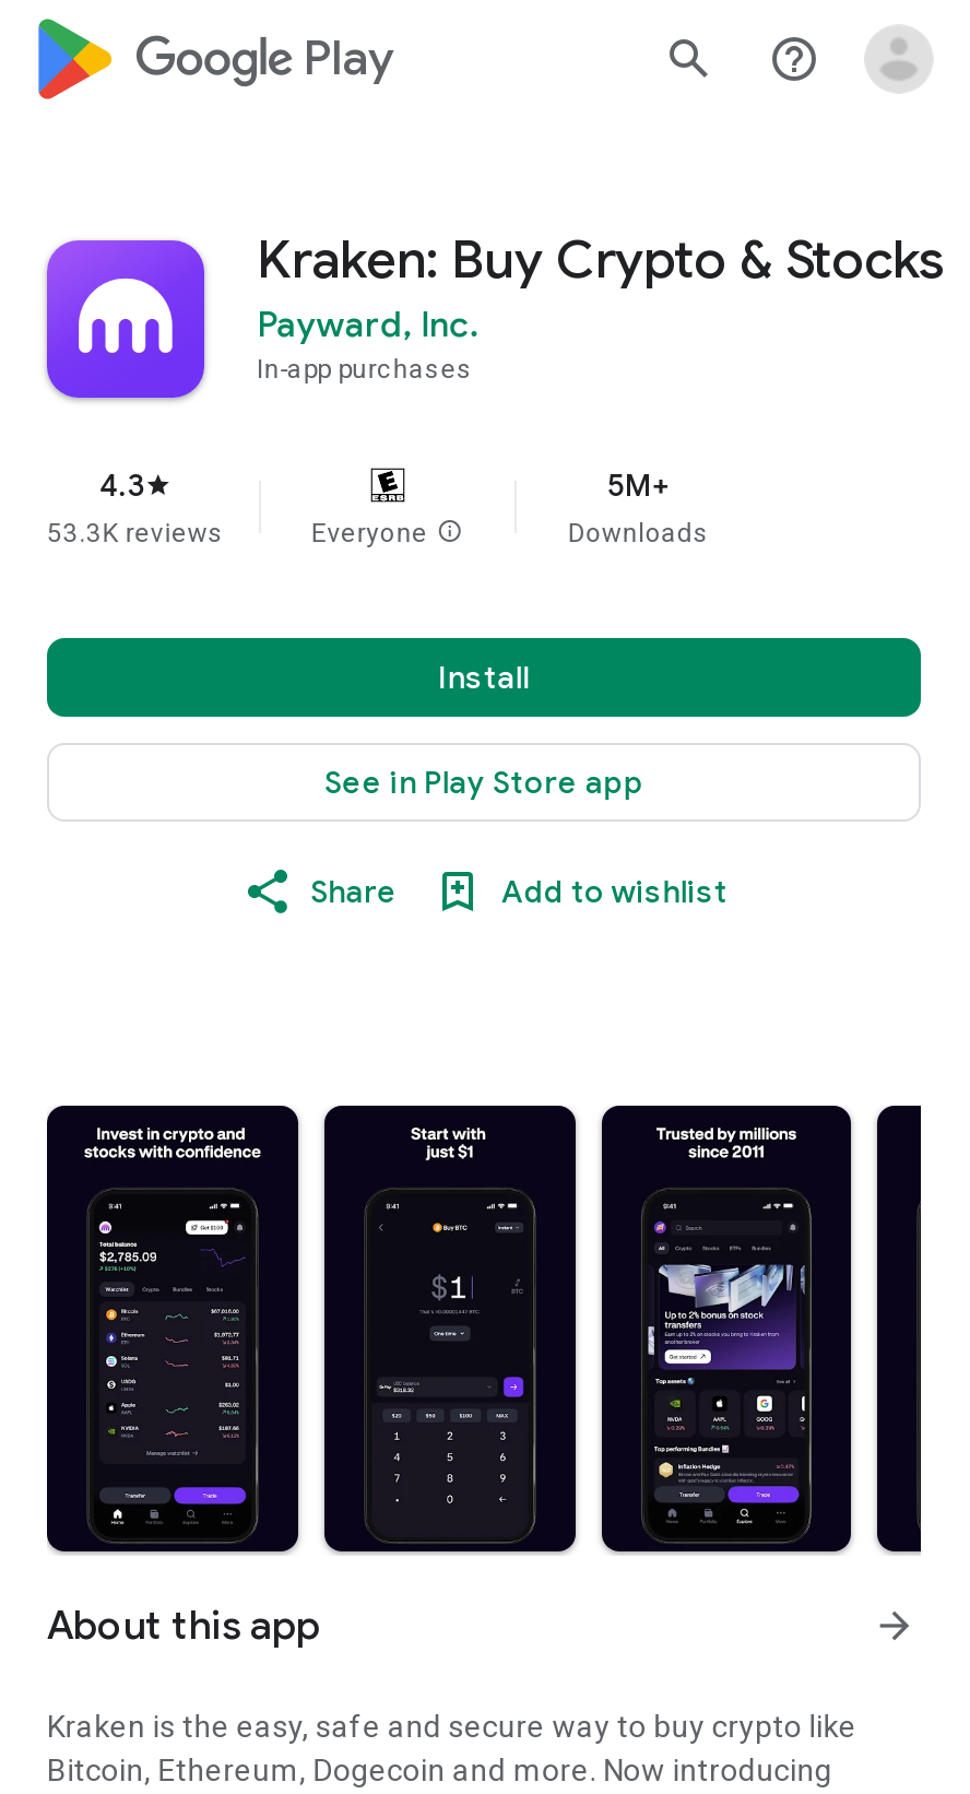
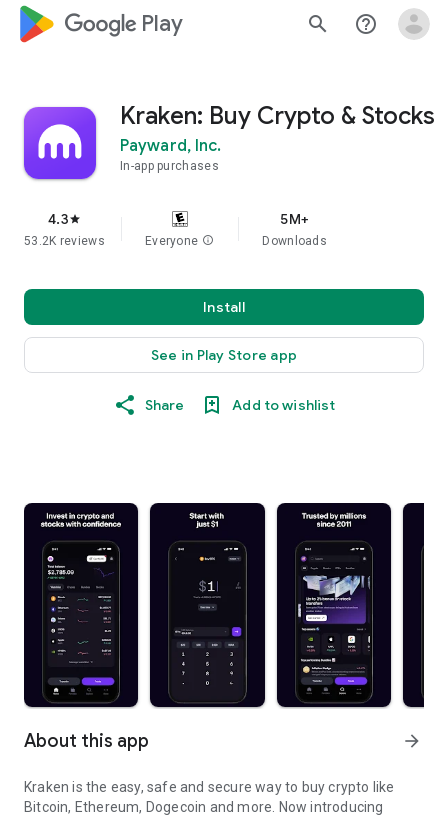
- 53.3K reviews
+ 53.2K reviews
